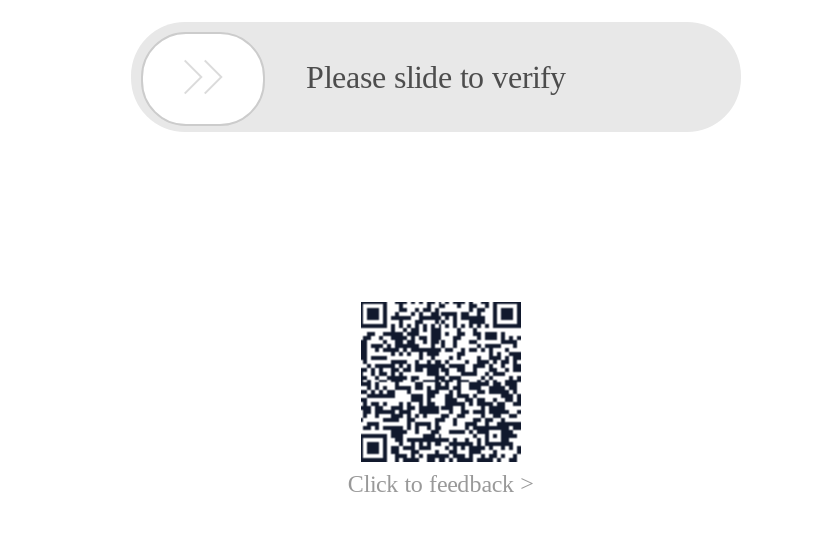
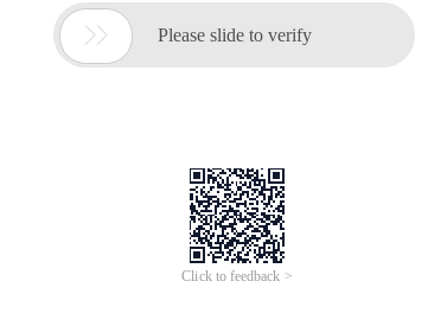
- [image]
+ [image]
